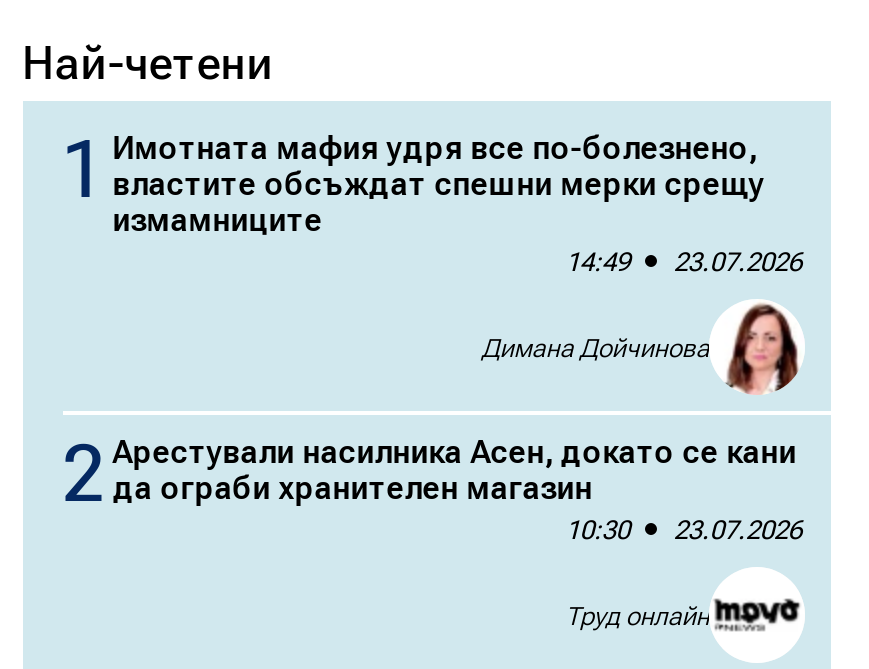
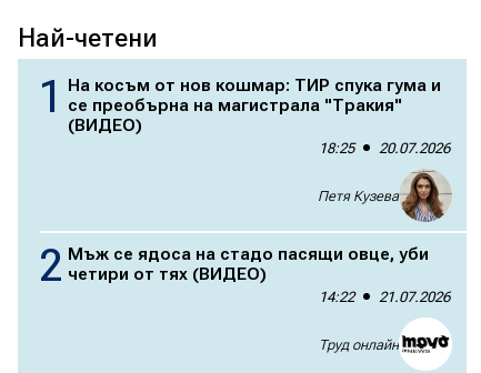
- Имотната мафия удря все по-болезнено,
- властите обсъждат спешни мерки срещу
- измамниците
- 14:49
- 23.07.2026
+ На косъм от нов кошмар: ТИР спука гума и
+ се преобърна на магистрала "Тракия"
+ (ВИДЕО)
+ 18:25
+ 20.07.2026

- [image]
- Димана Дойчинова
+ [image]
+ Петя Кузева

- Арестували насилника Асен, докато се кани
- да ограби хранителен магазин
- 10:30
- 23.07.2026
+ Мъж се ядоса на стадо пасящи овце, уби
+ четири от тях (ВИДЕО)
+ 14:22
+ 21.07.2026
